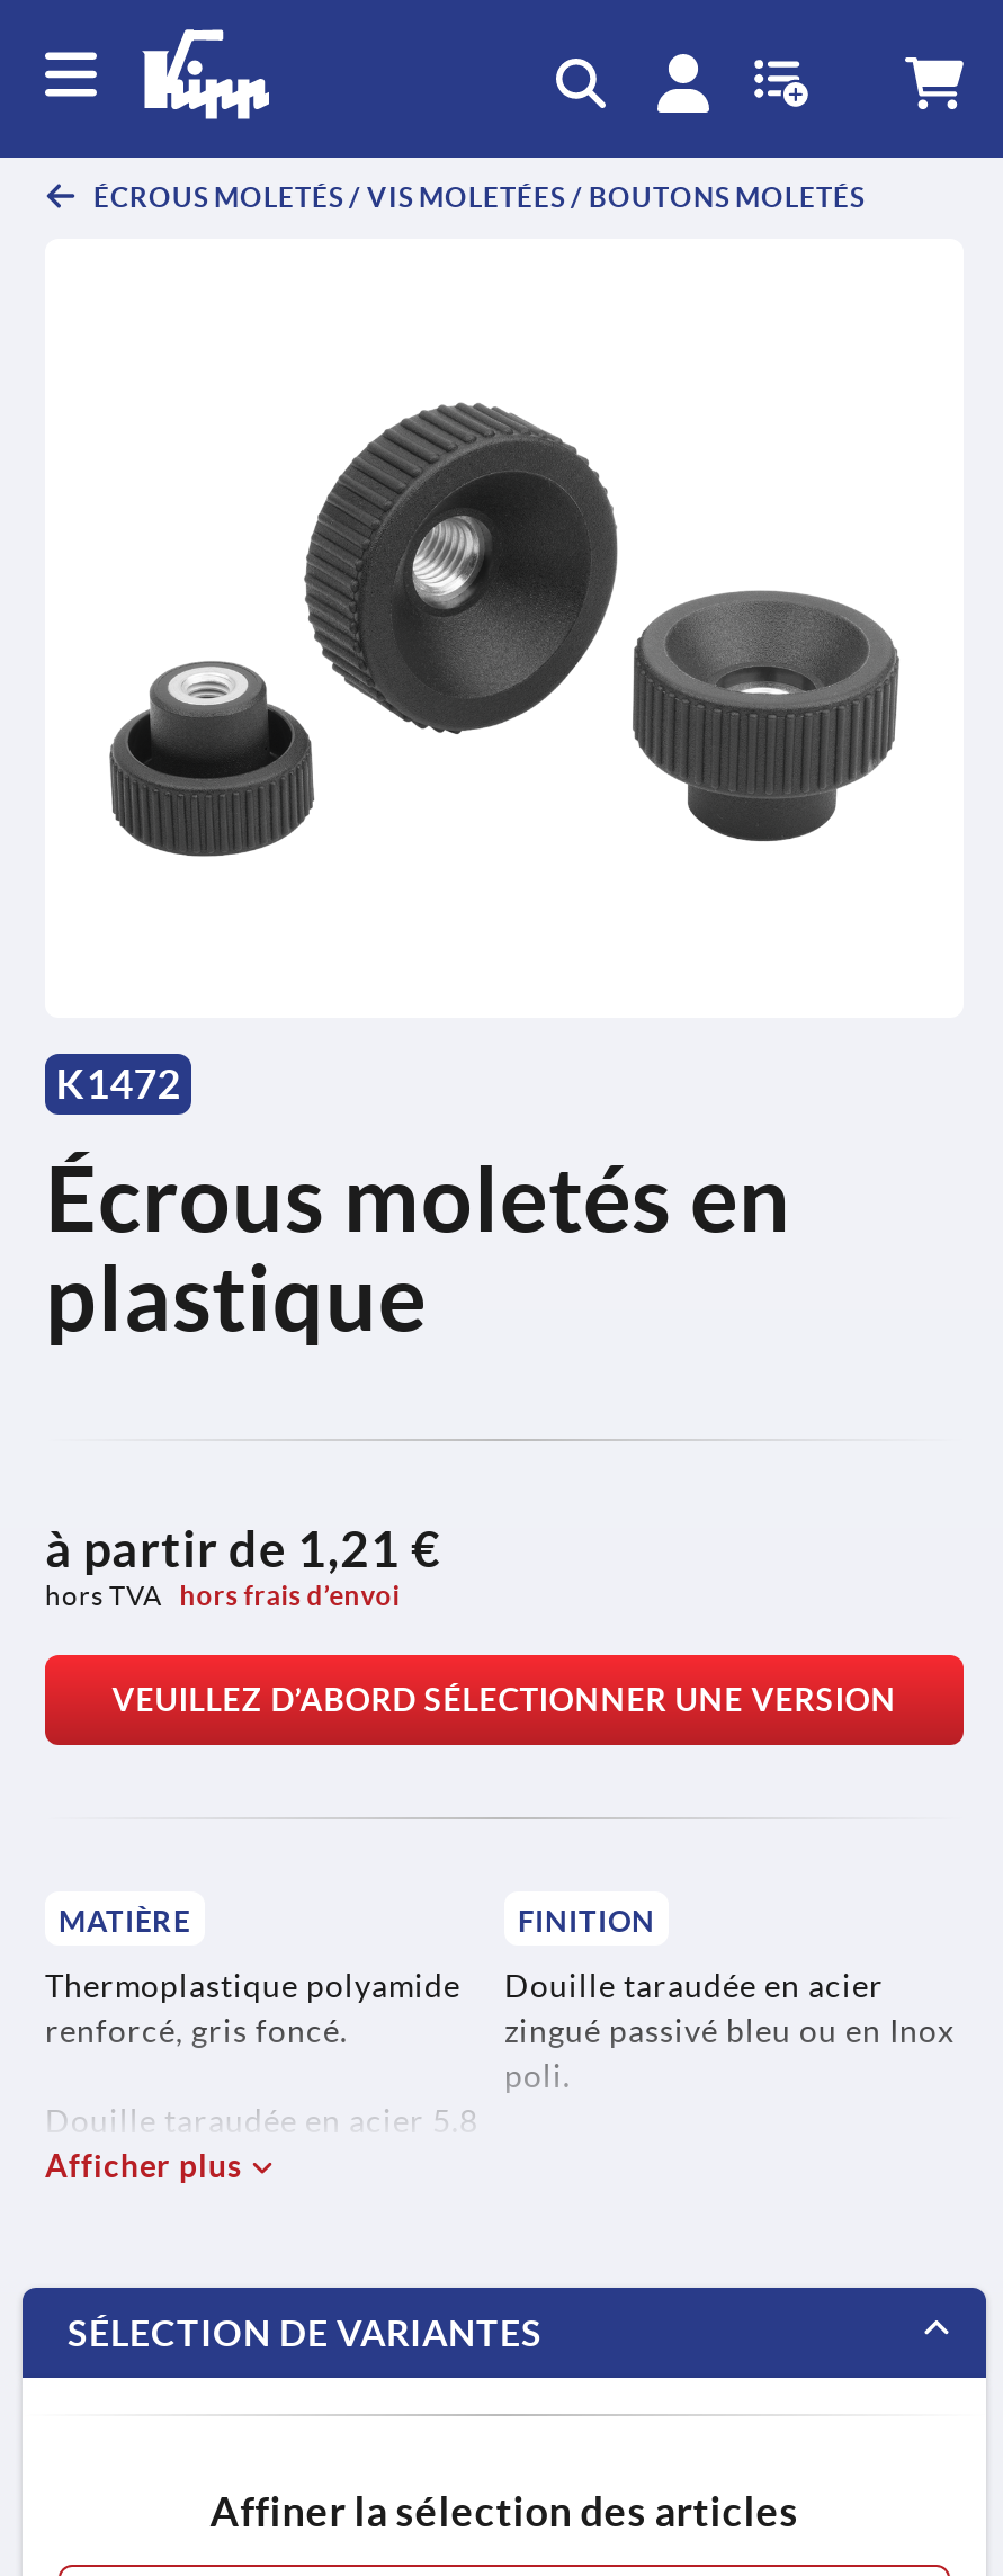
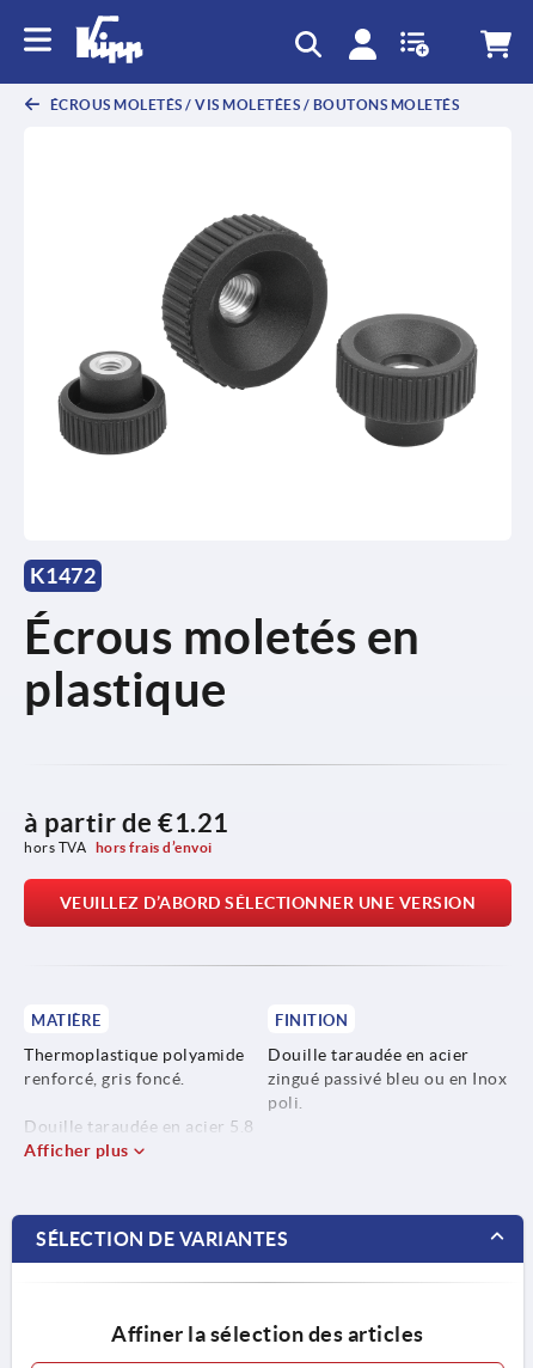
- à partir de 1,21 €
+ à partir de €1.21
